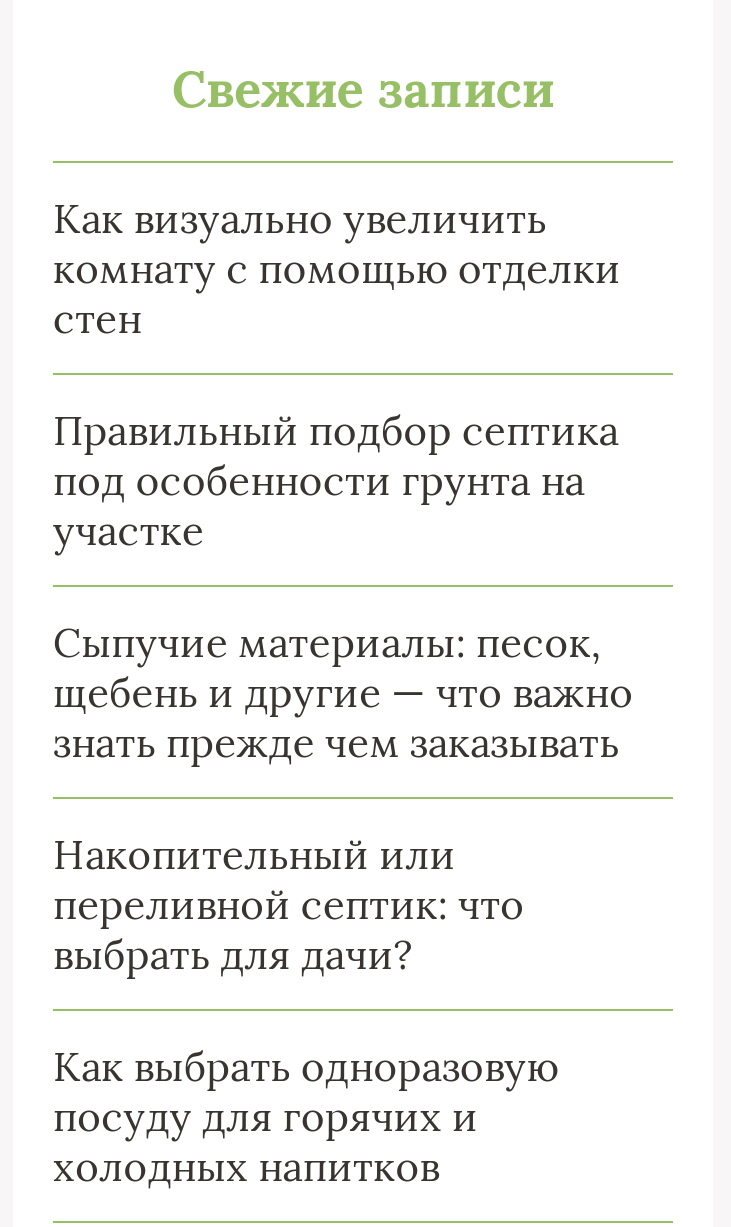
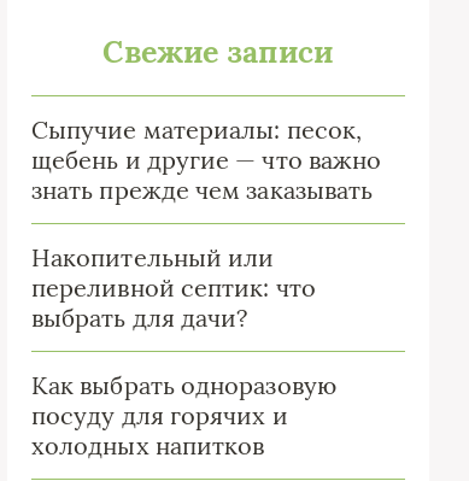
- Как визуально увеличить
- комнату с помощью отделки
- стен
- Правильный подбор септика
- под особенности грунта на
- участке
